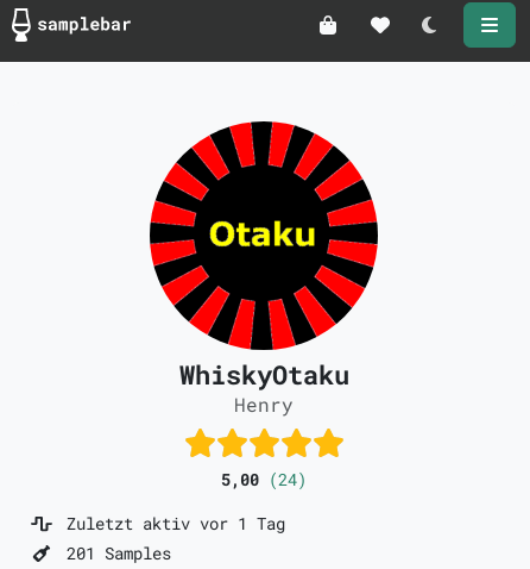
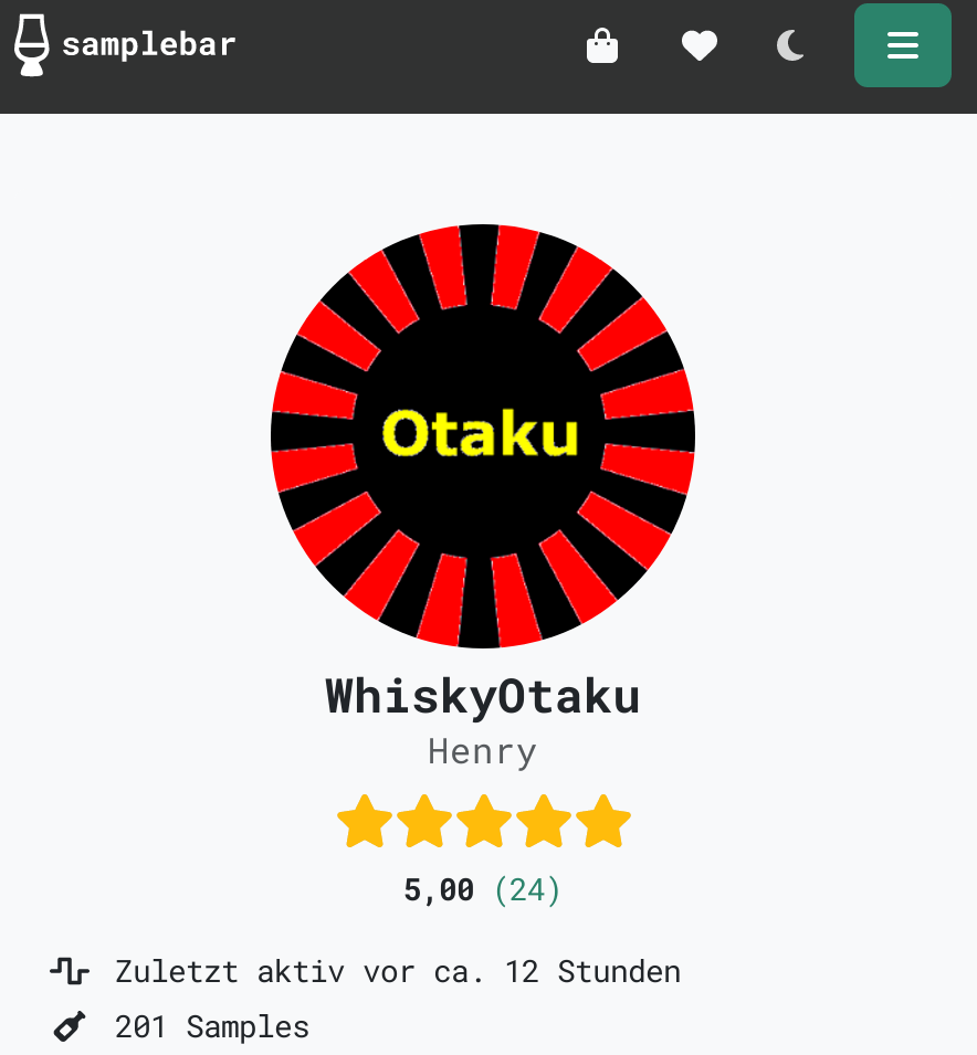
- Zuletzt aktiv vor 1 Tag
+ Zuletzt aktiv vor ca. 12 Stunden
